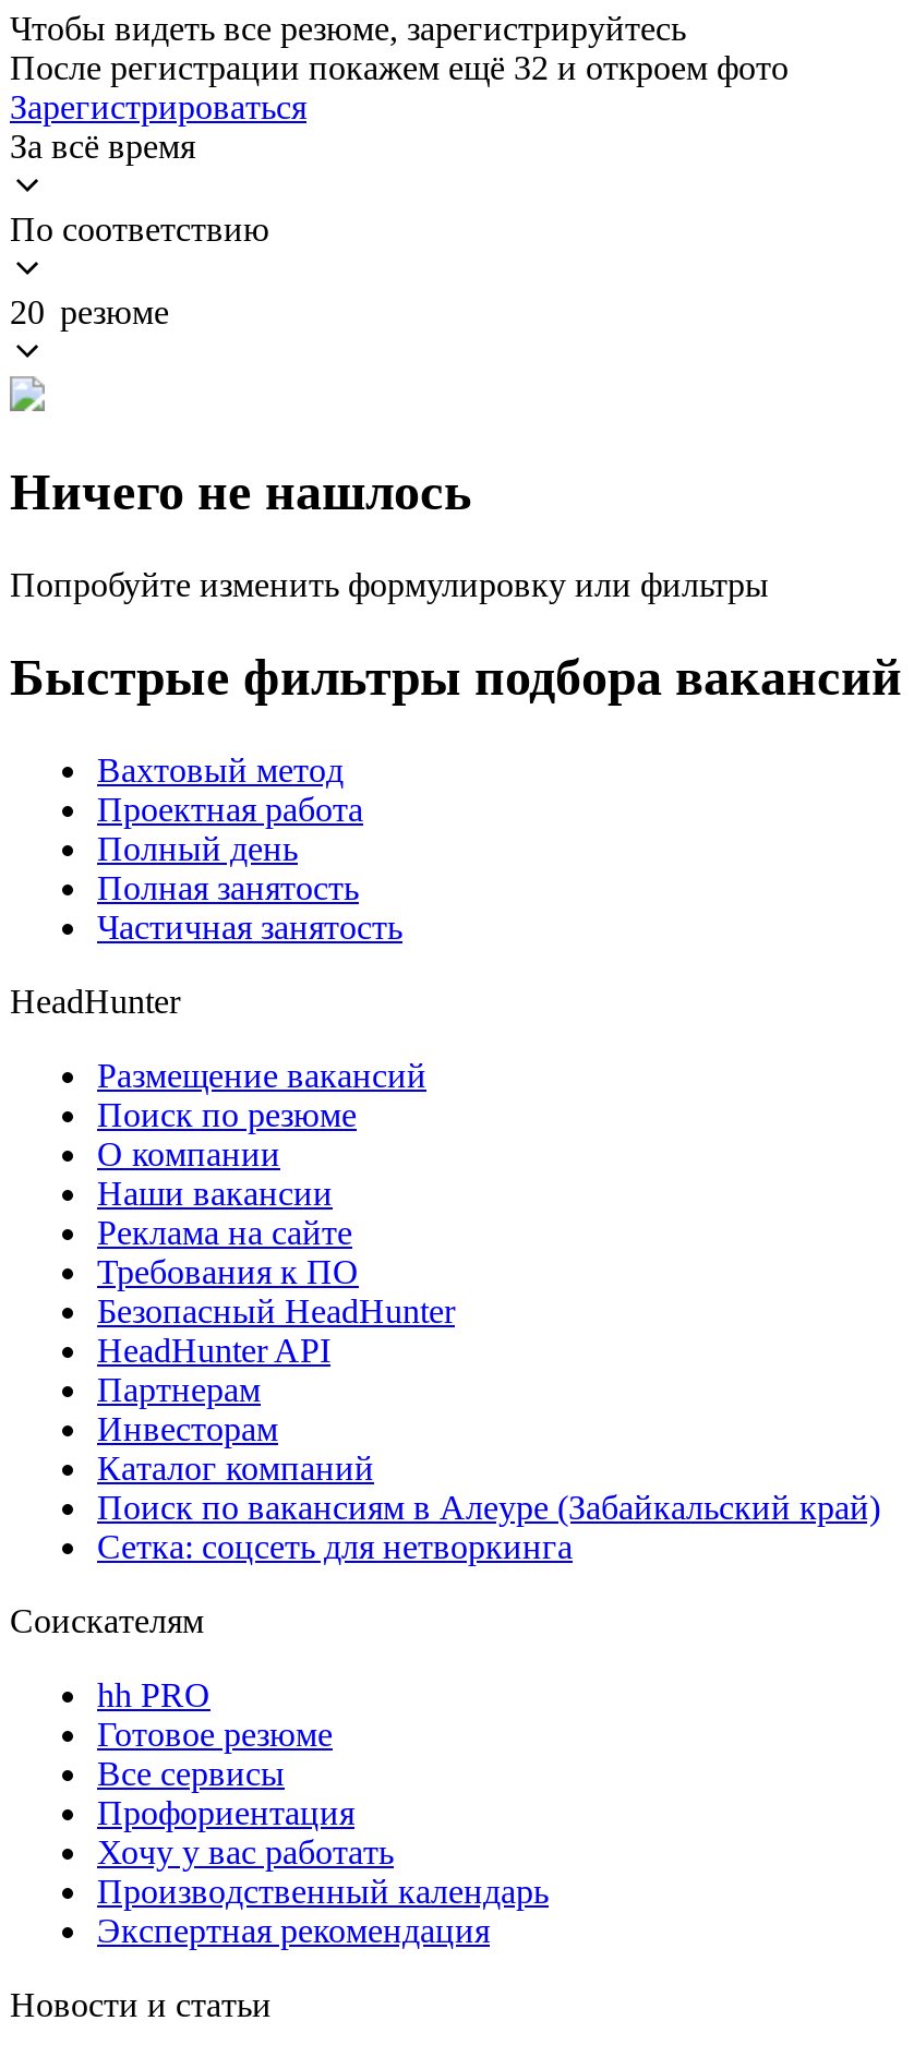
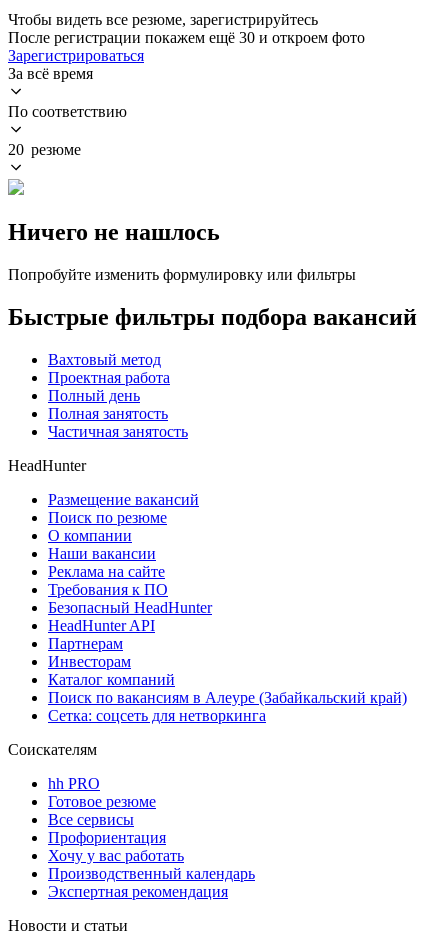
- После регистрации покажем ещё 32 и откроем фото
+ После регистрации покажем ещё 30 и откроем фото
